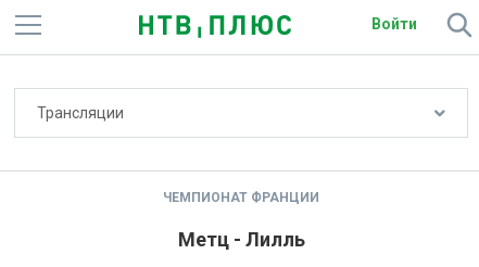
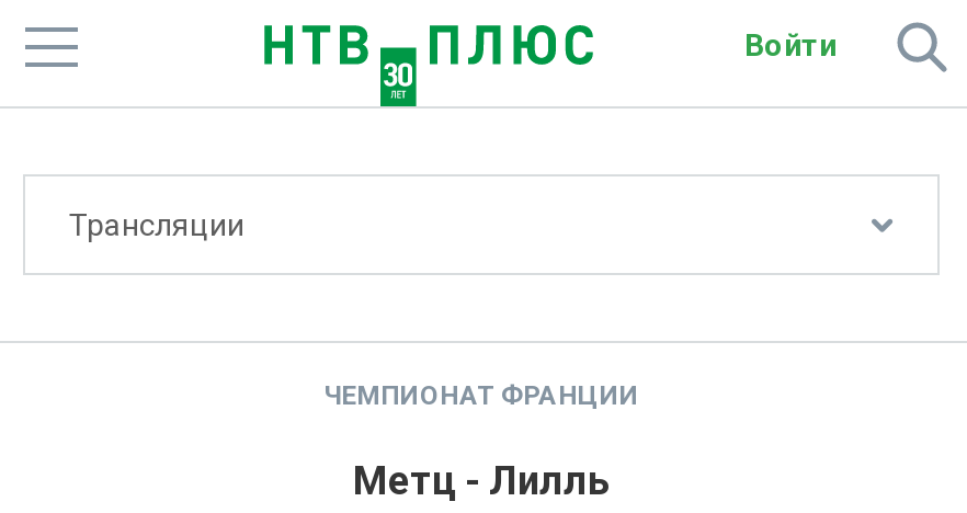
- [image]
+ [image]
